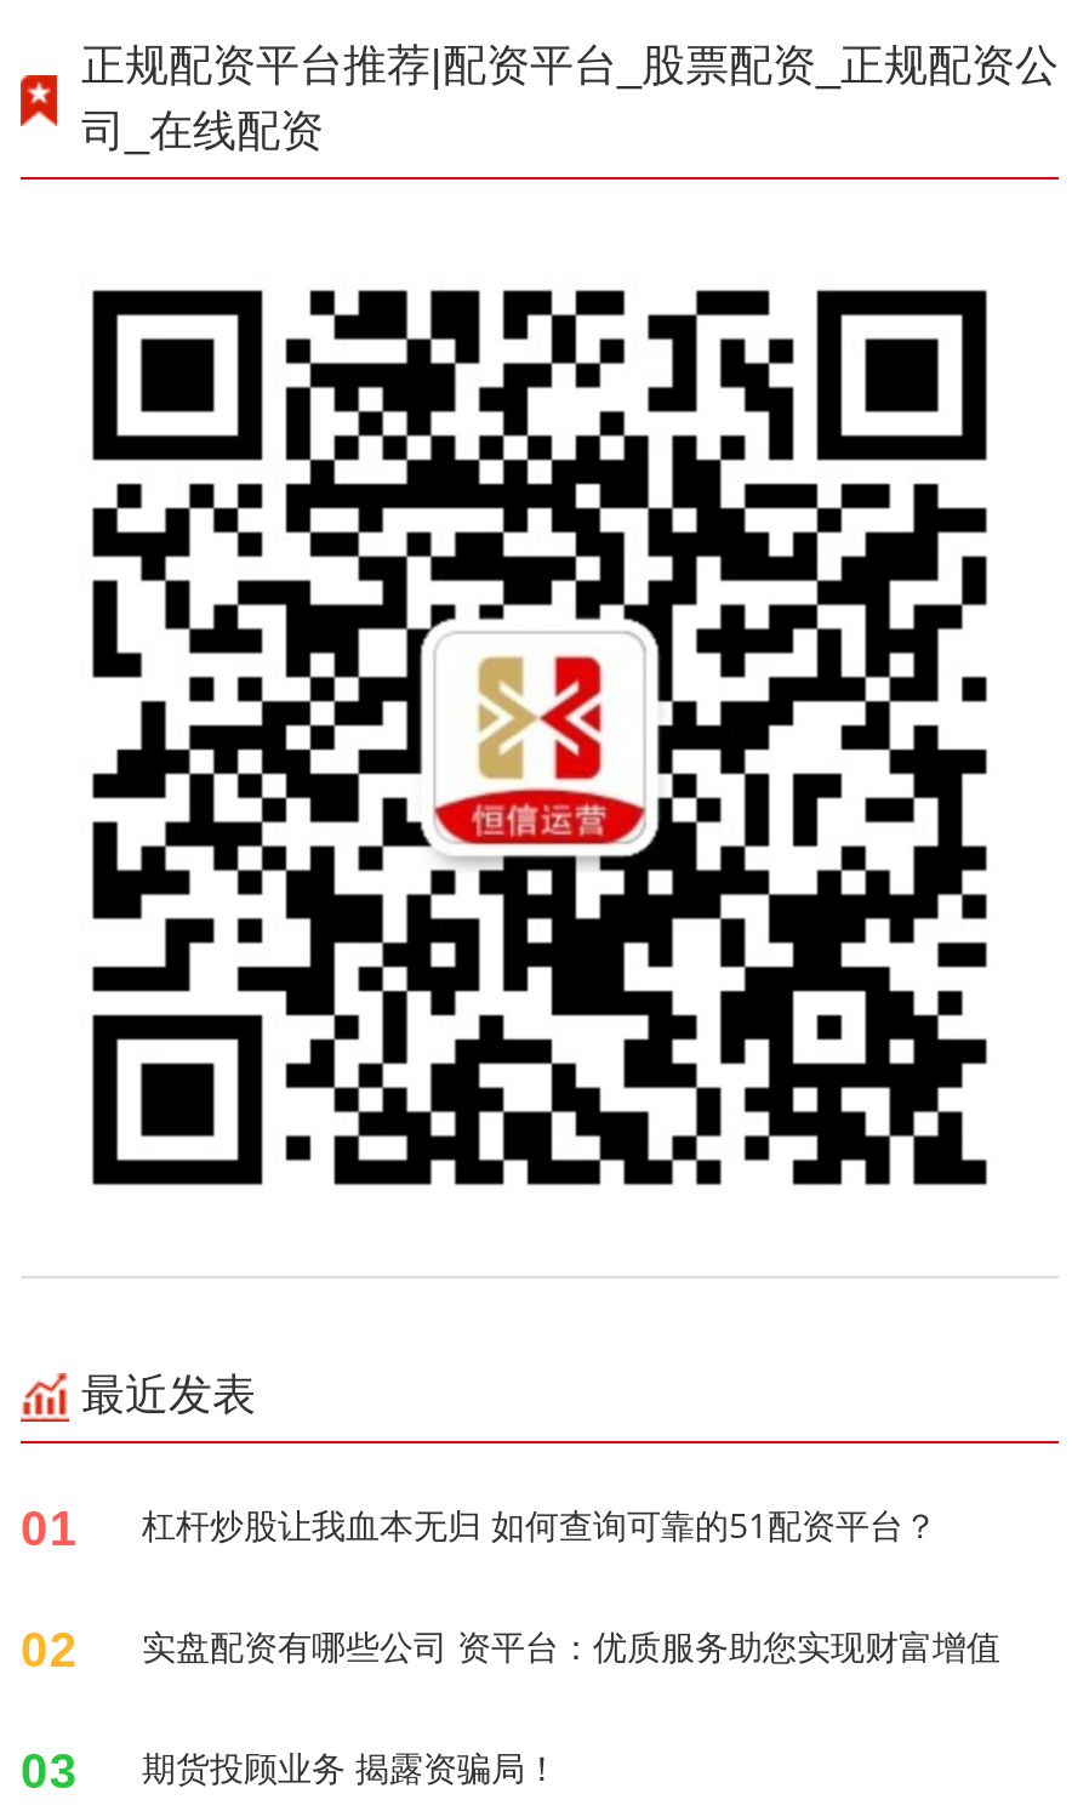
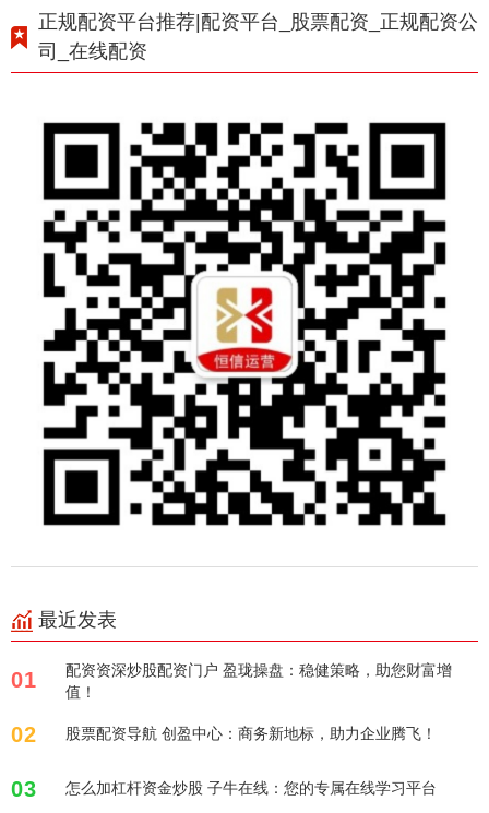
- 杠杆炒股让我血本无归 如何查询可靠的51配资平台？
+ 配资资深炒股配资门户 盈珑操盘：稳健策略，助您财富增
+ 值！

- 实盘配资有哪些公司 资平台：优质服务助您实现财富增值
+ 股票配资导航 创盈中心：商务新地标，助力企业腾飞！

- 期货投顾业务 揭露资骗局！
+ 怎么加杠杆资金炒股 子牛在线：您的专属在线学习平台
